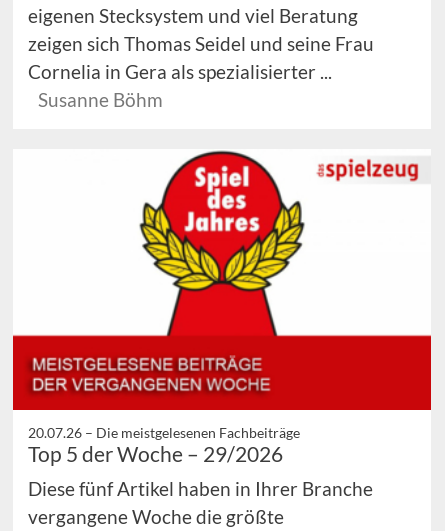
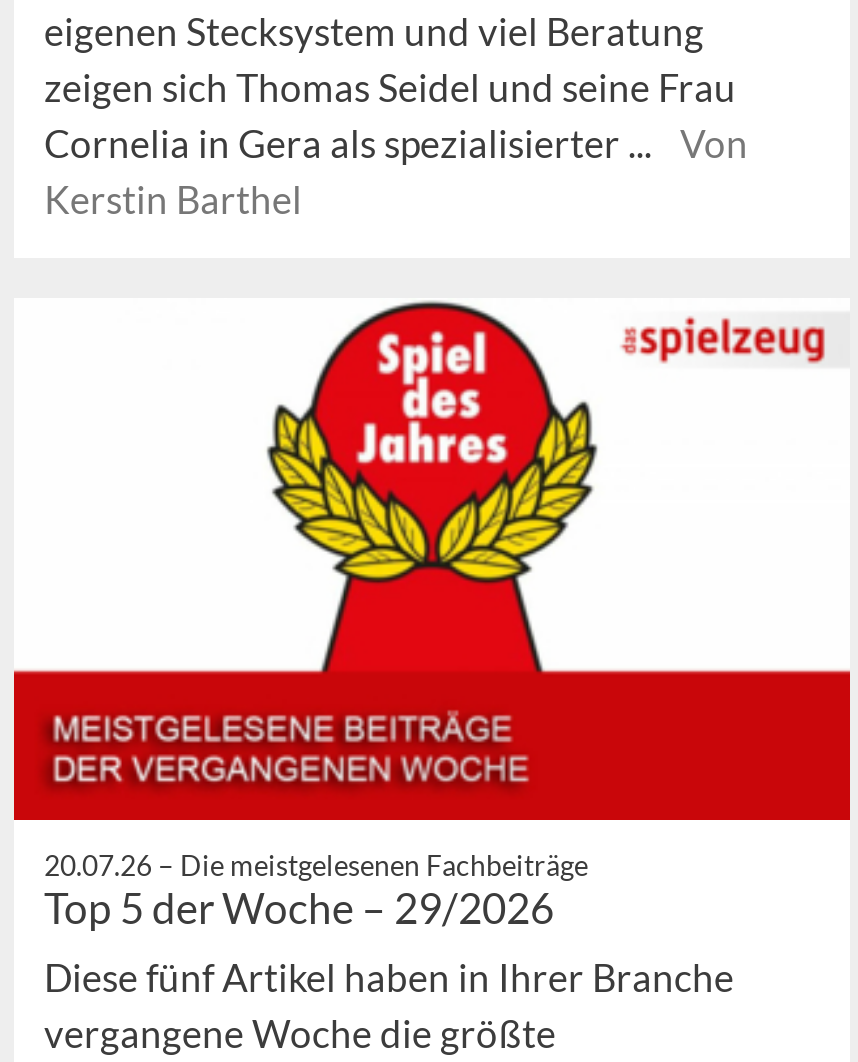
- Cornelia in Gera als spezialisierter ...
- Susanne Böhm
+ Cornelia in Gera als spezialisierter ... Von
+ Kerstin Barthel
